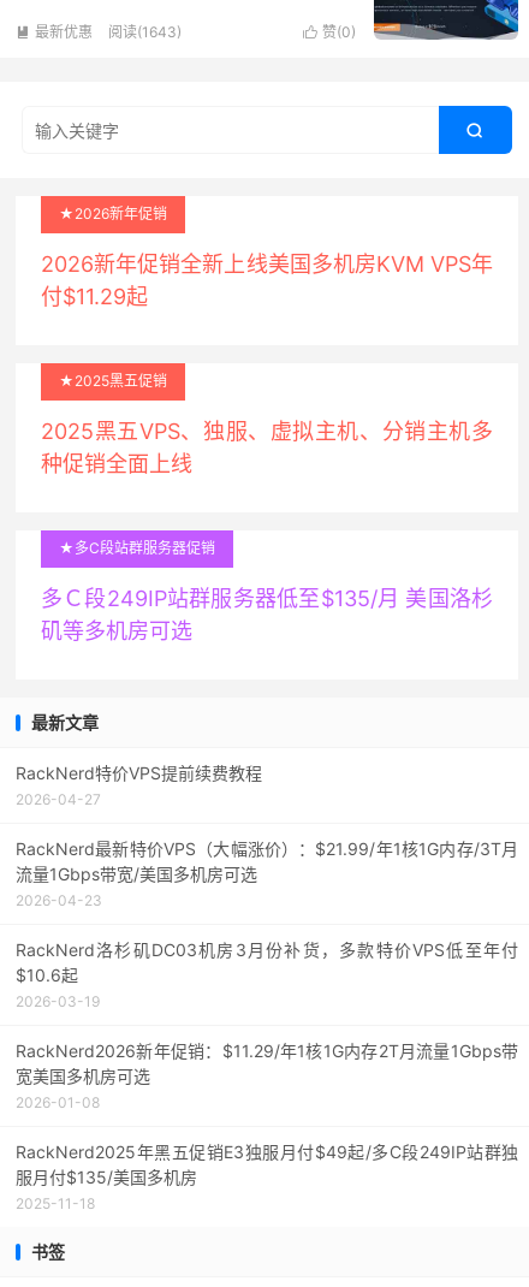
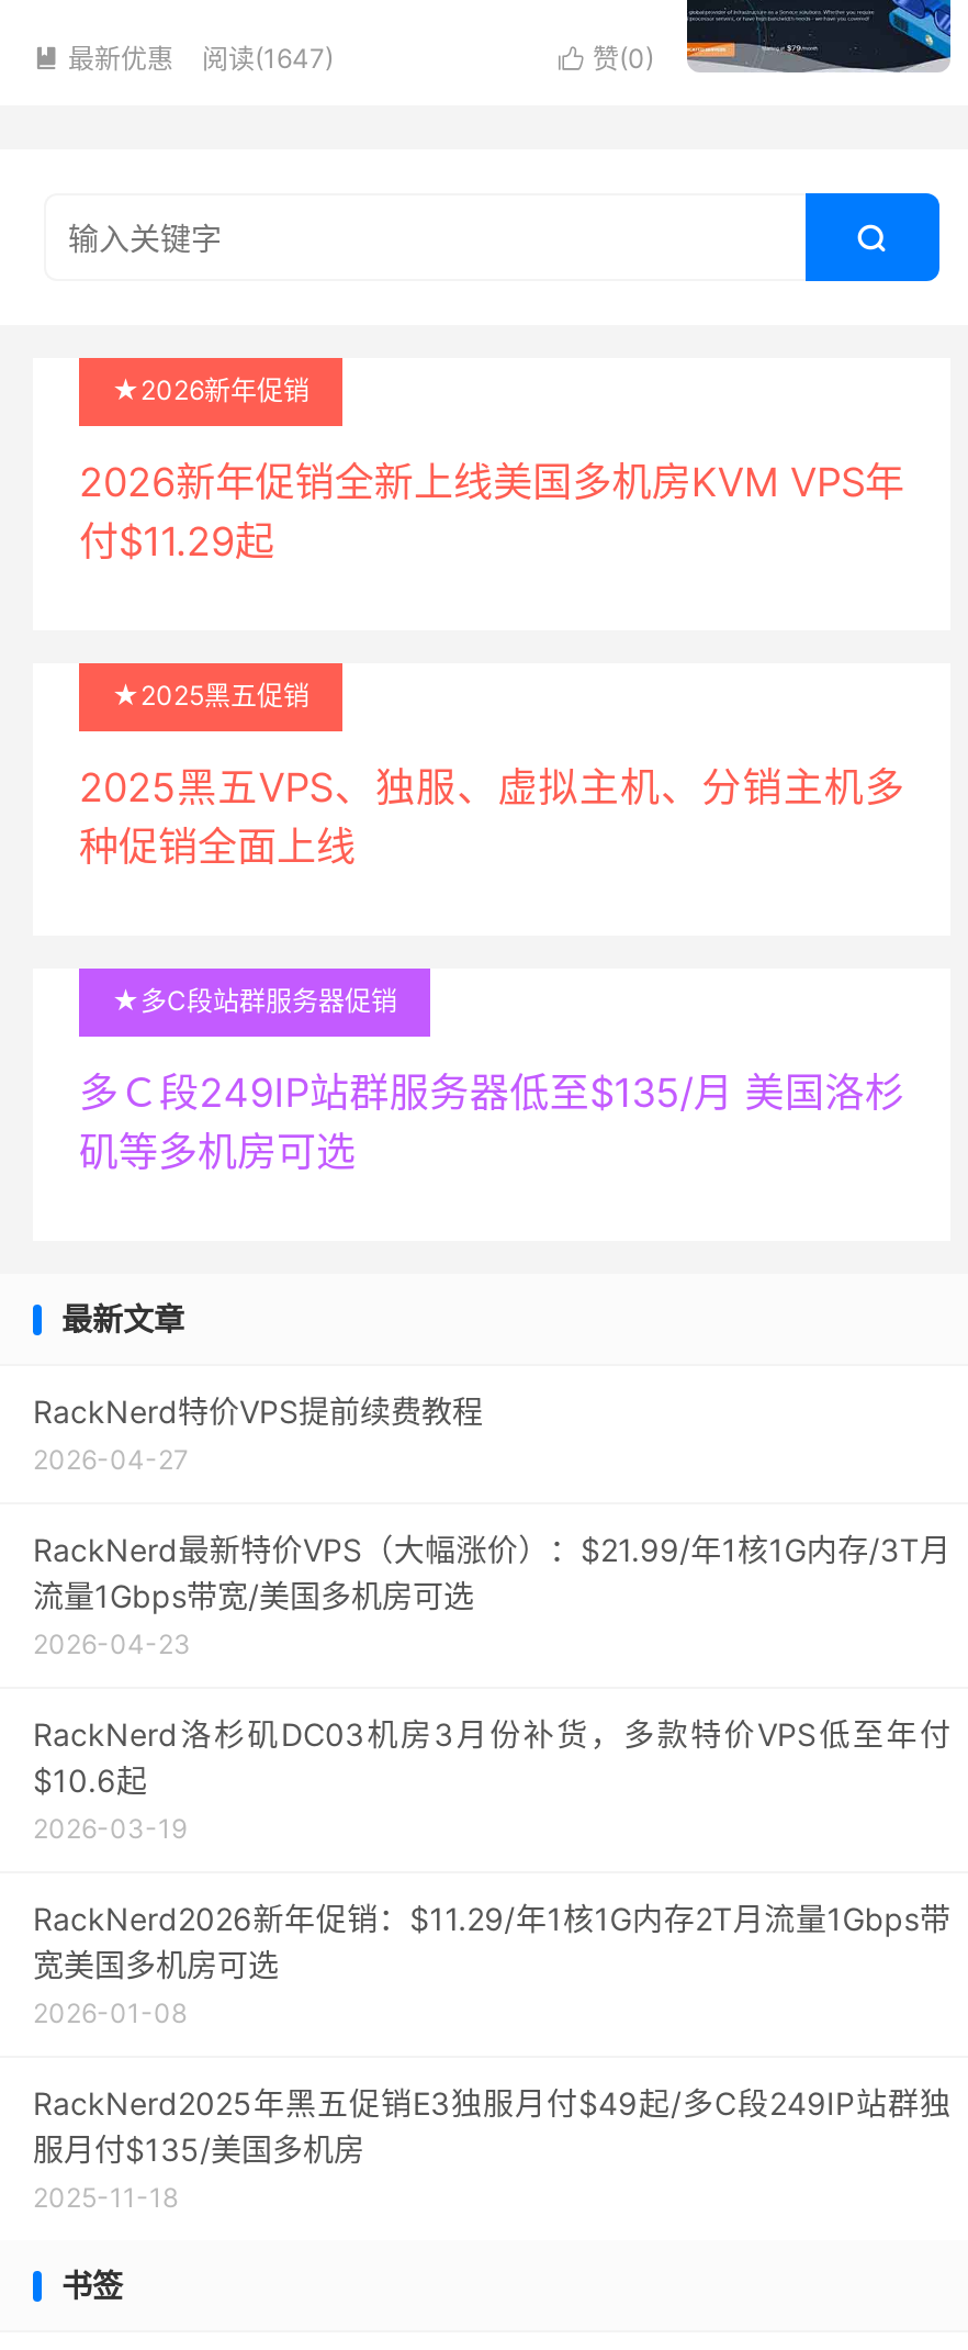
- 阅读(1643)
+ 阅读(1647)
